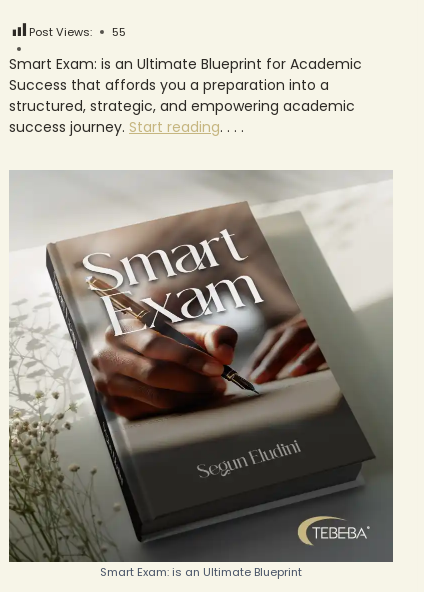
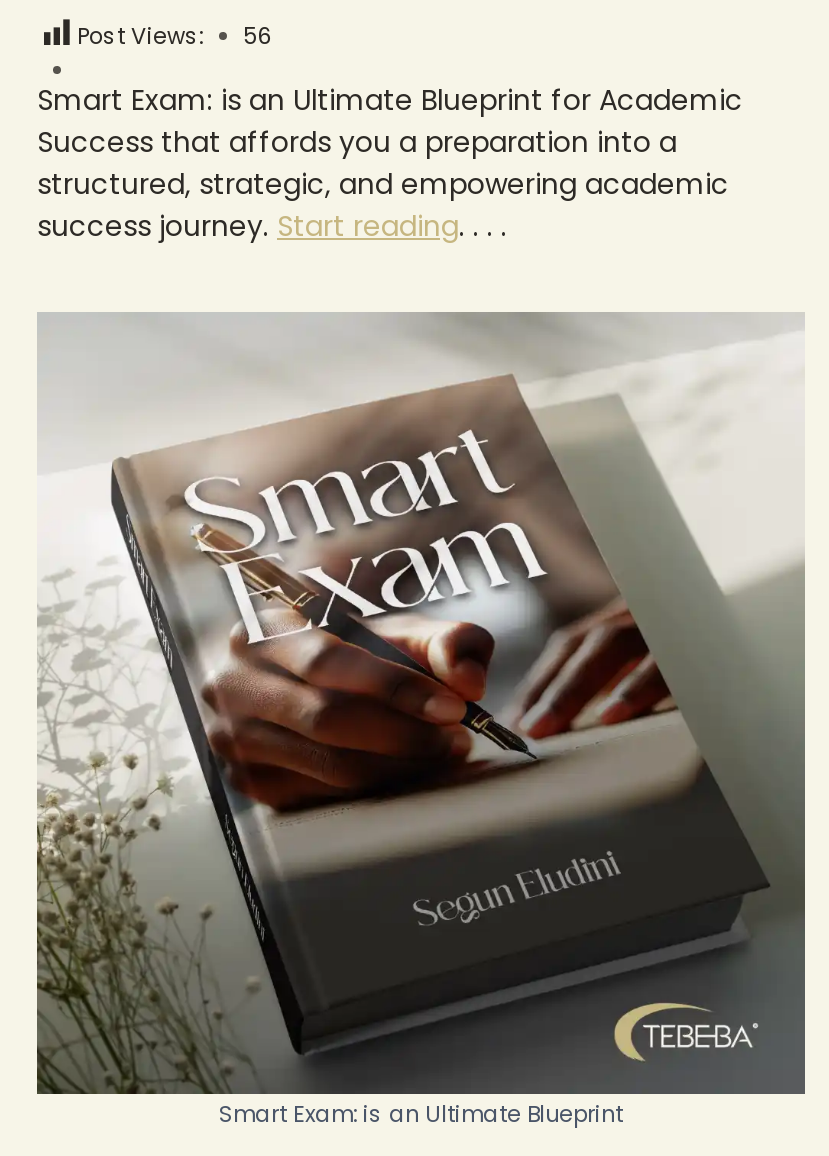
- Post Views: 55
+ Post Views: 56
